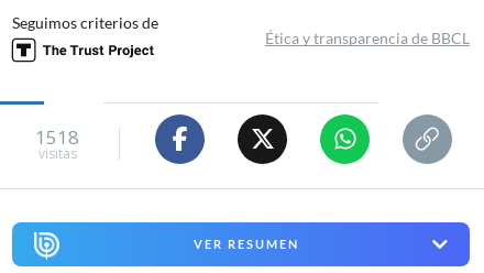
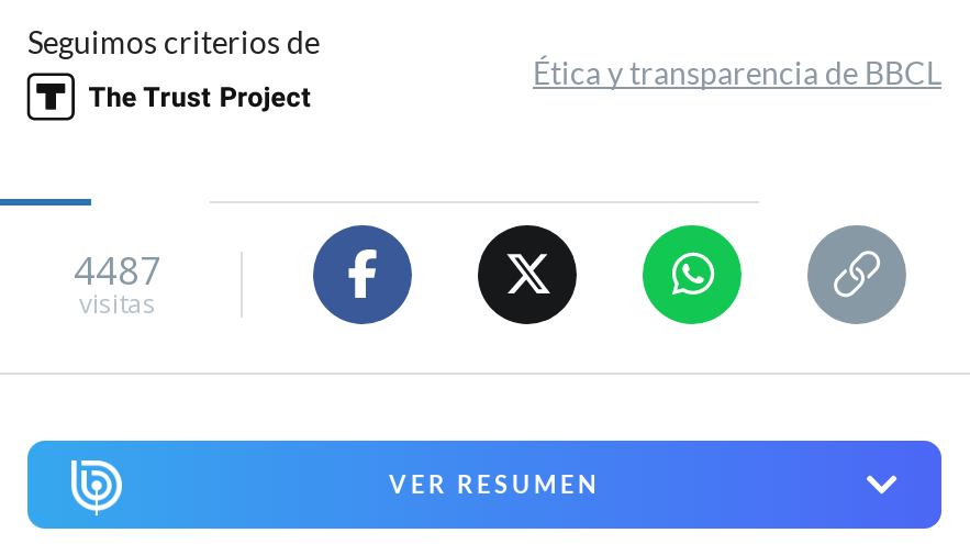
- 1518
+ 4487
